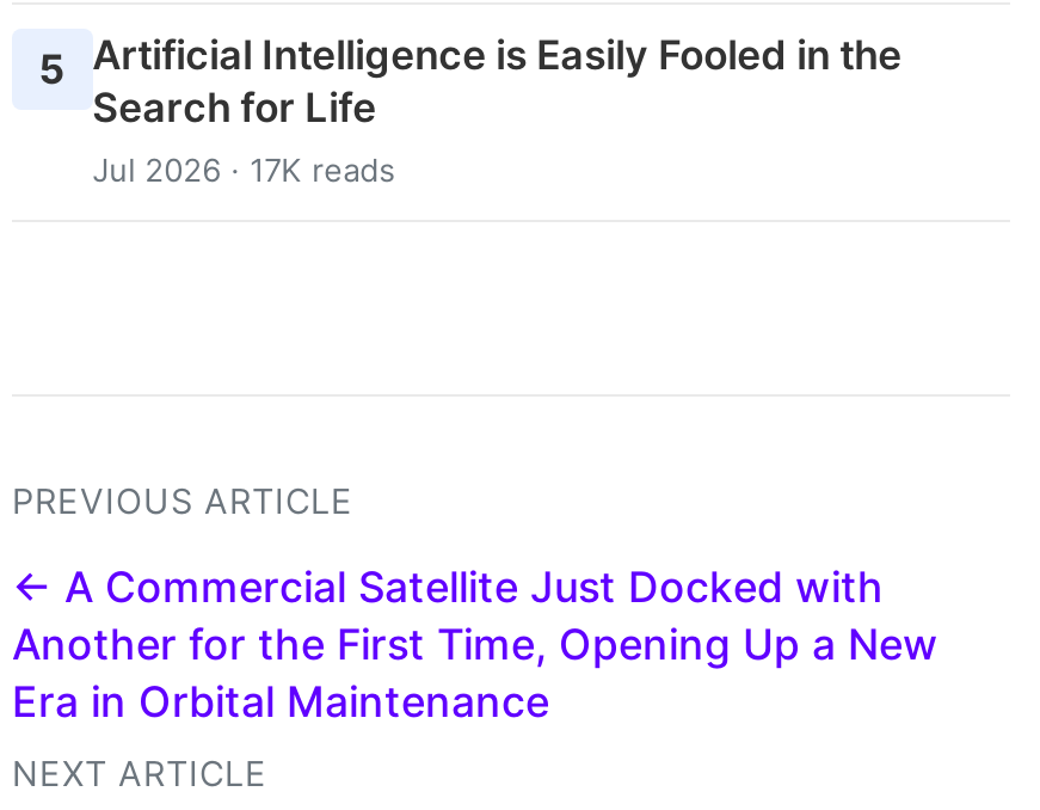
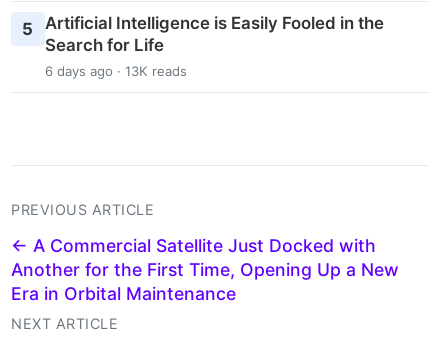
- Jul 2026 · 17K reads
+ 6 days ago · 13K reads
